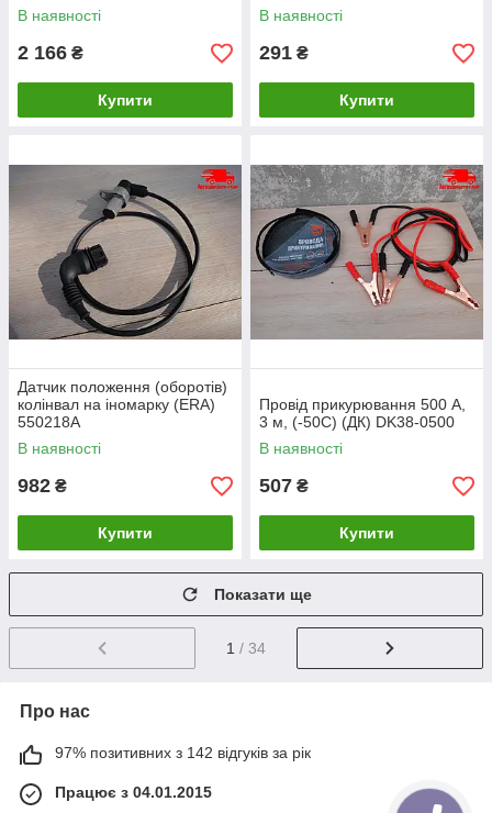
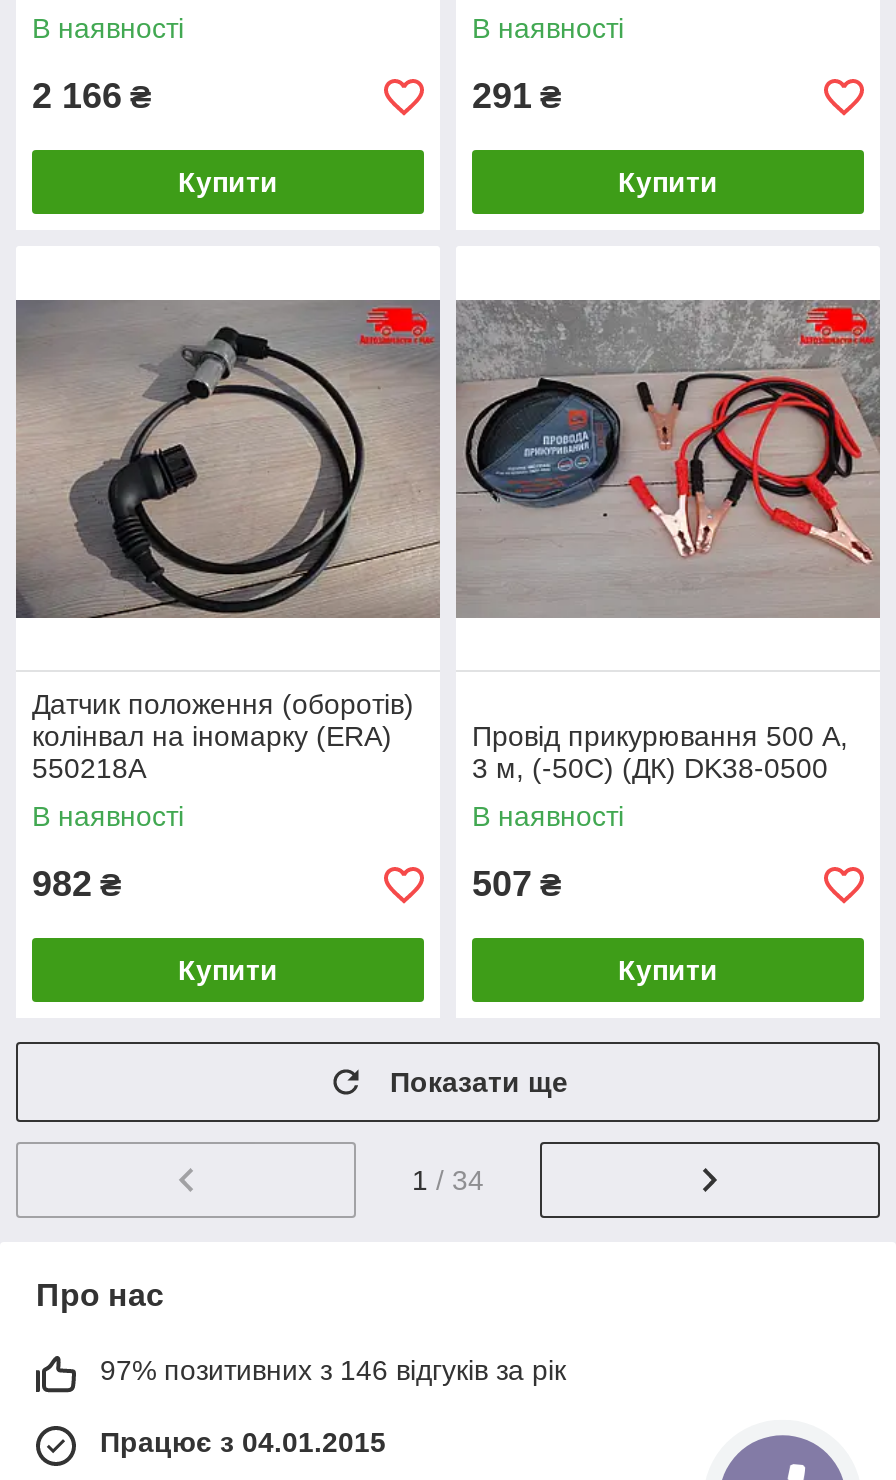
- 97% позитивних з 142 відгуків за рік
+ 97% позитивних з 146 відгуків за рік
